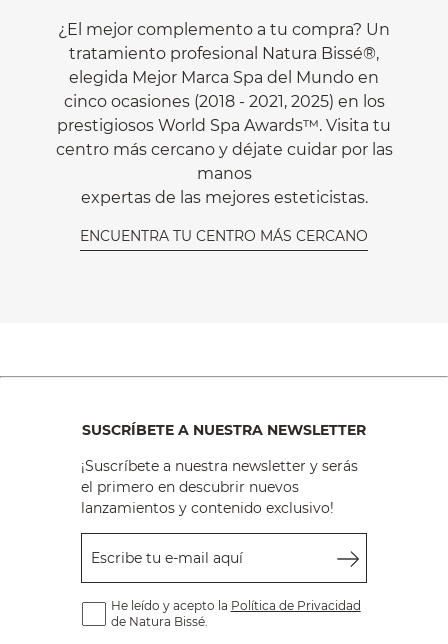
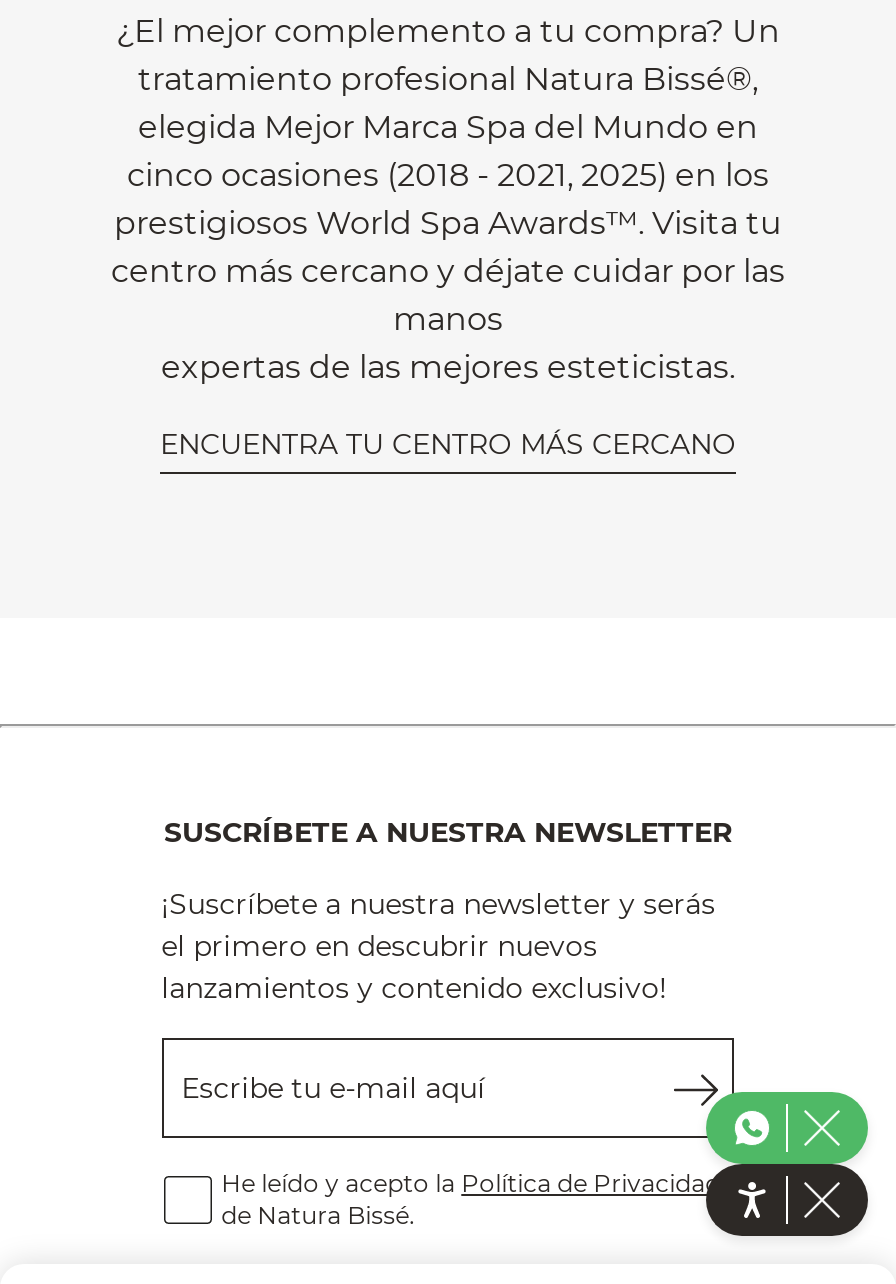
+ [image]
